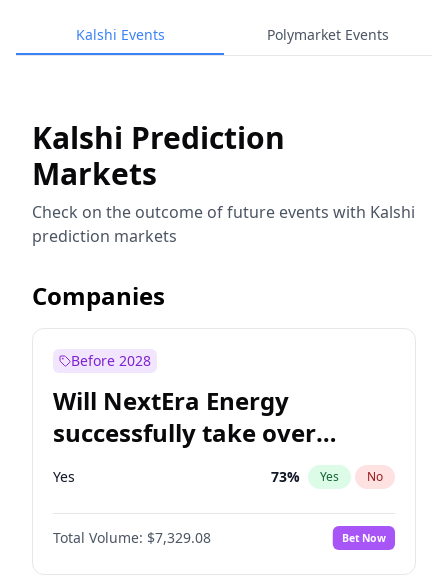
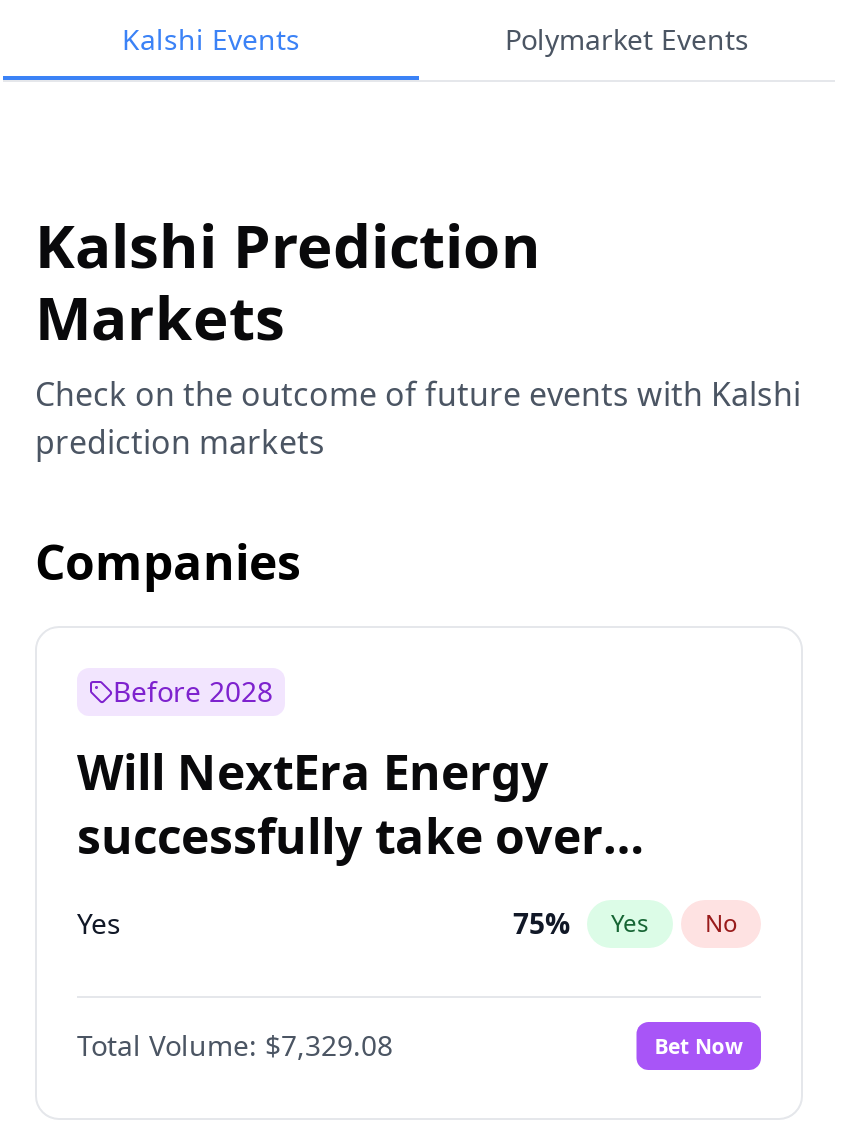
- 73%
+ 75%
